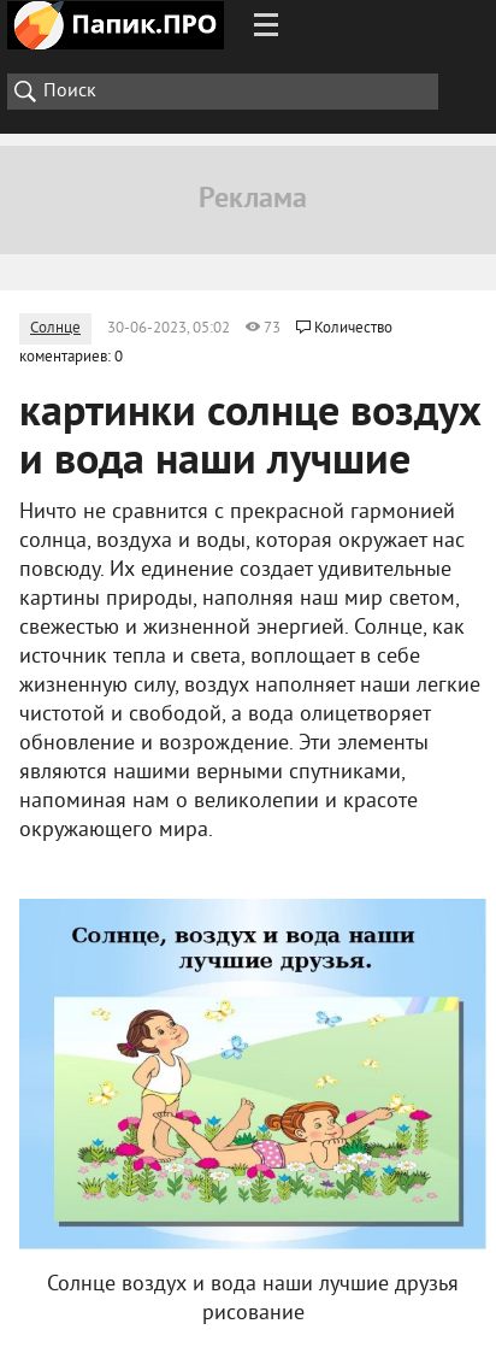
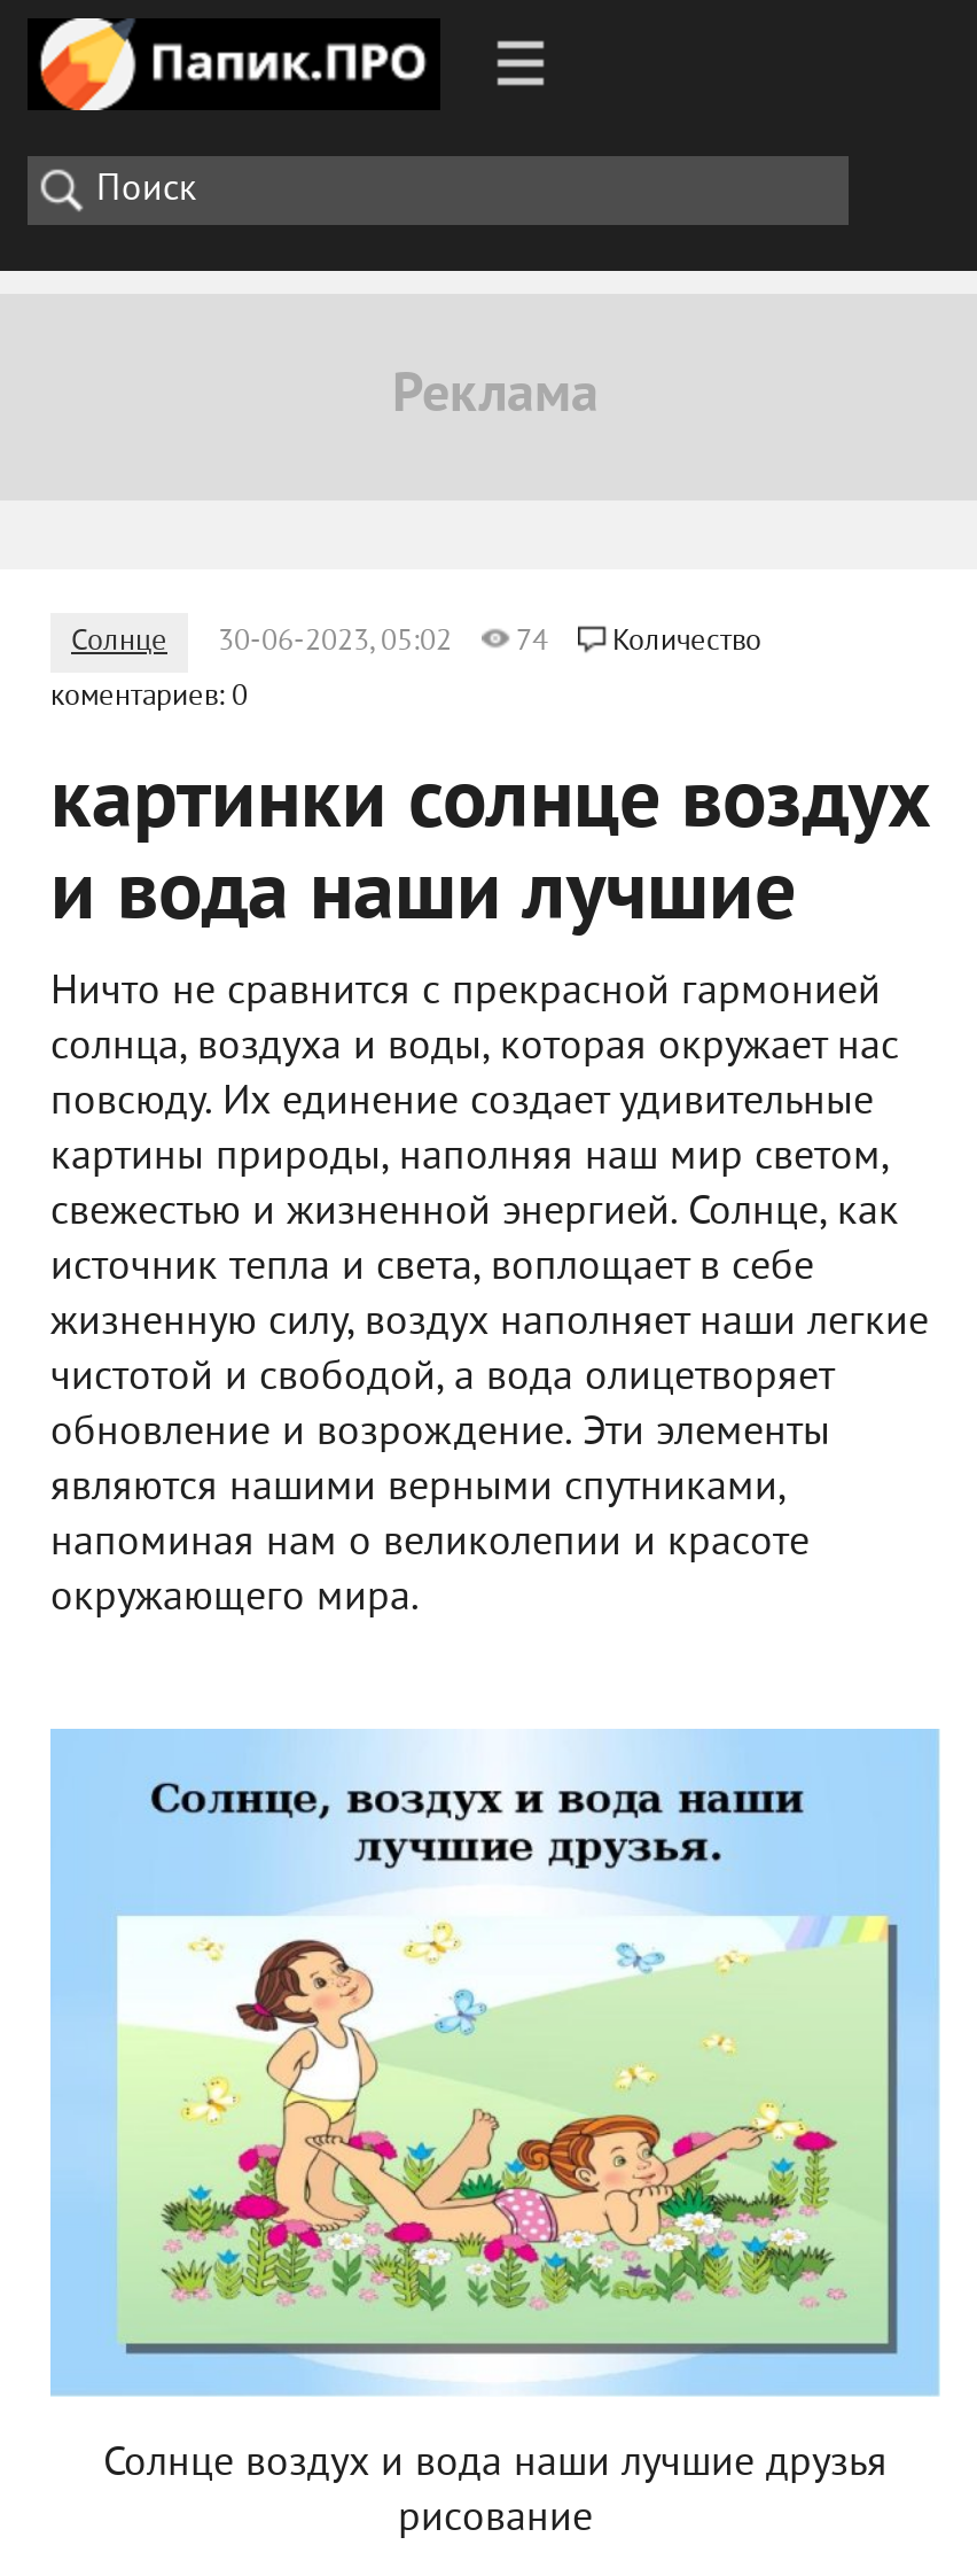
- Солнце 30-06-2023, 05:02 73 Количество
+ Солнце 30-06-2023, 05:02 74 Количество
